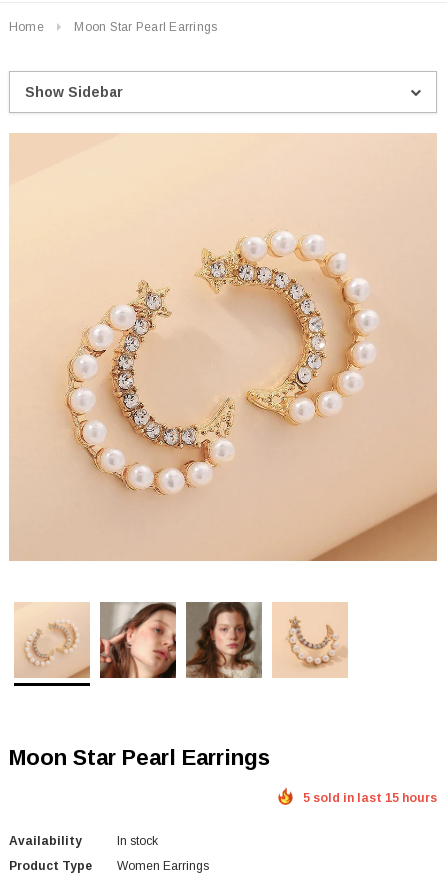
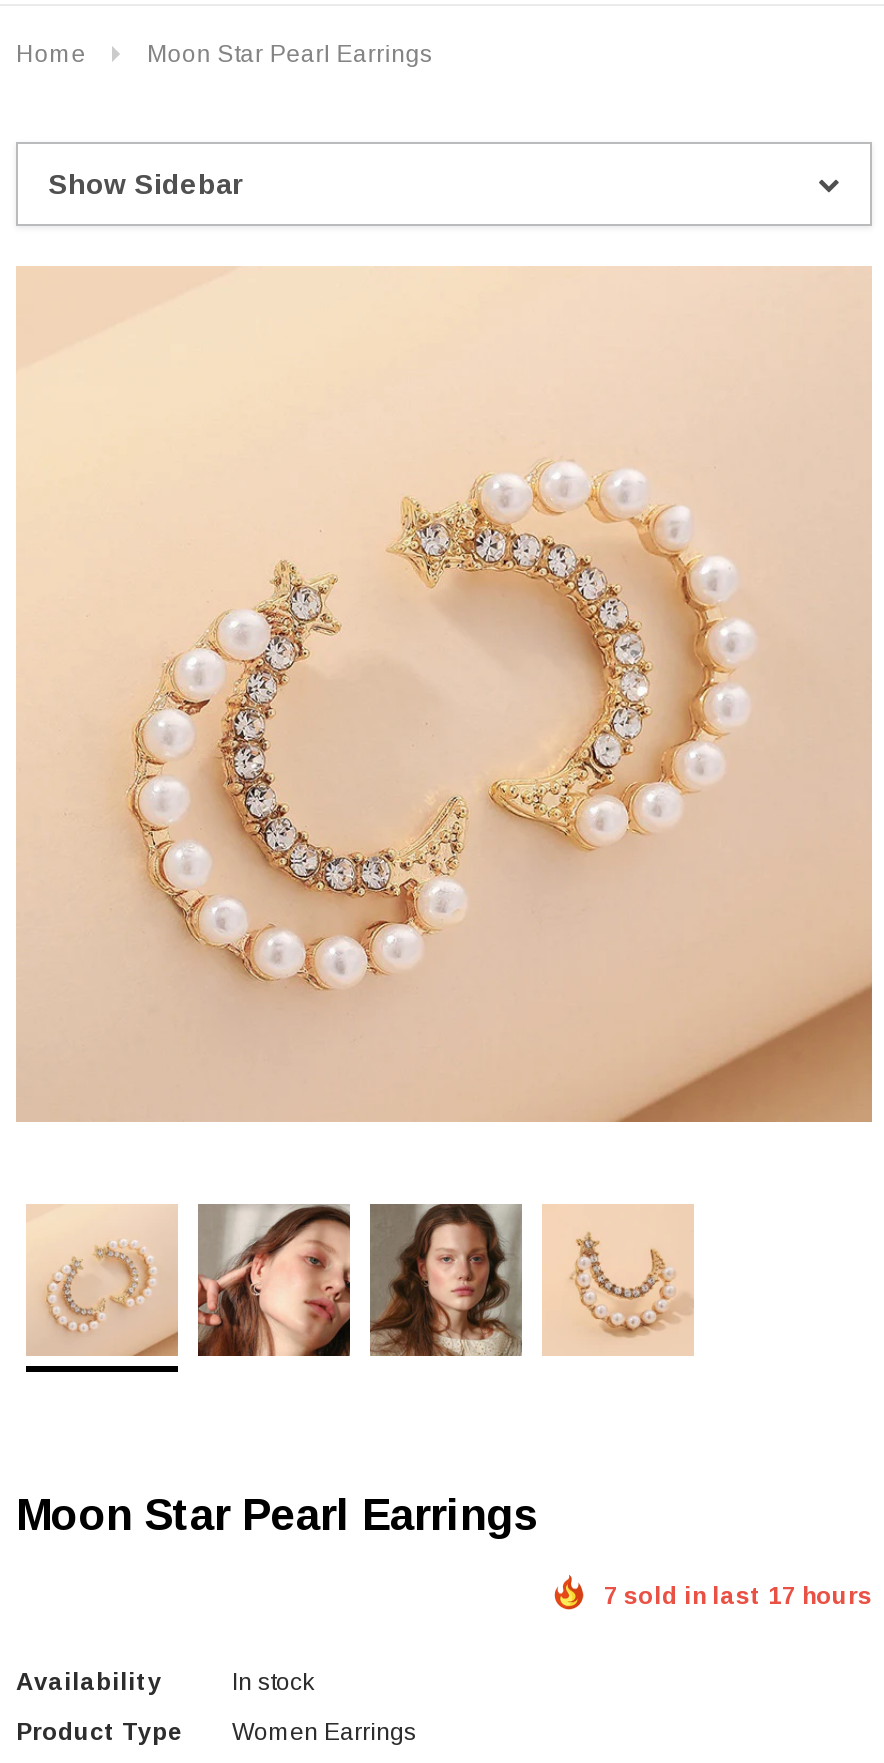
- 5 sold in last 15 hours
+ 7 sold in last 17 hours
